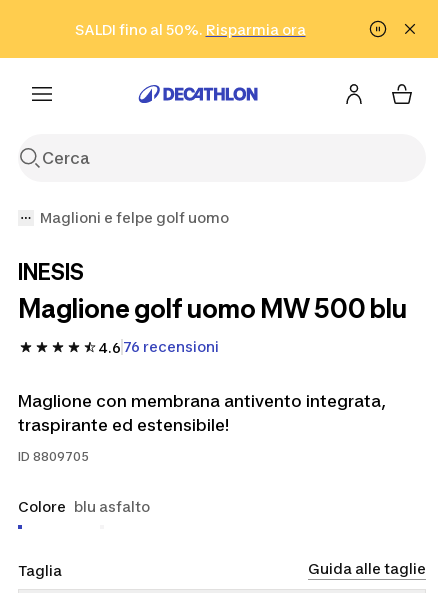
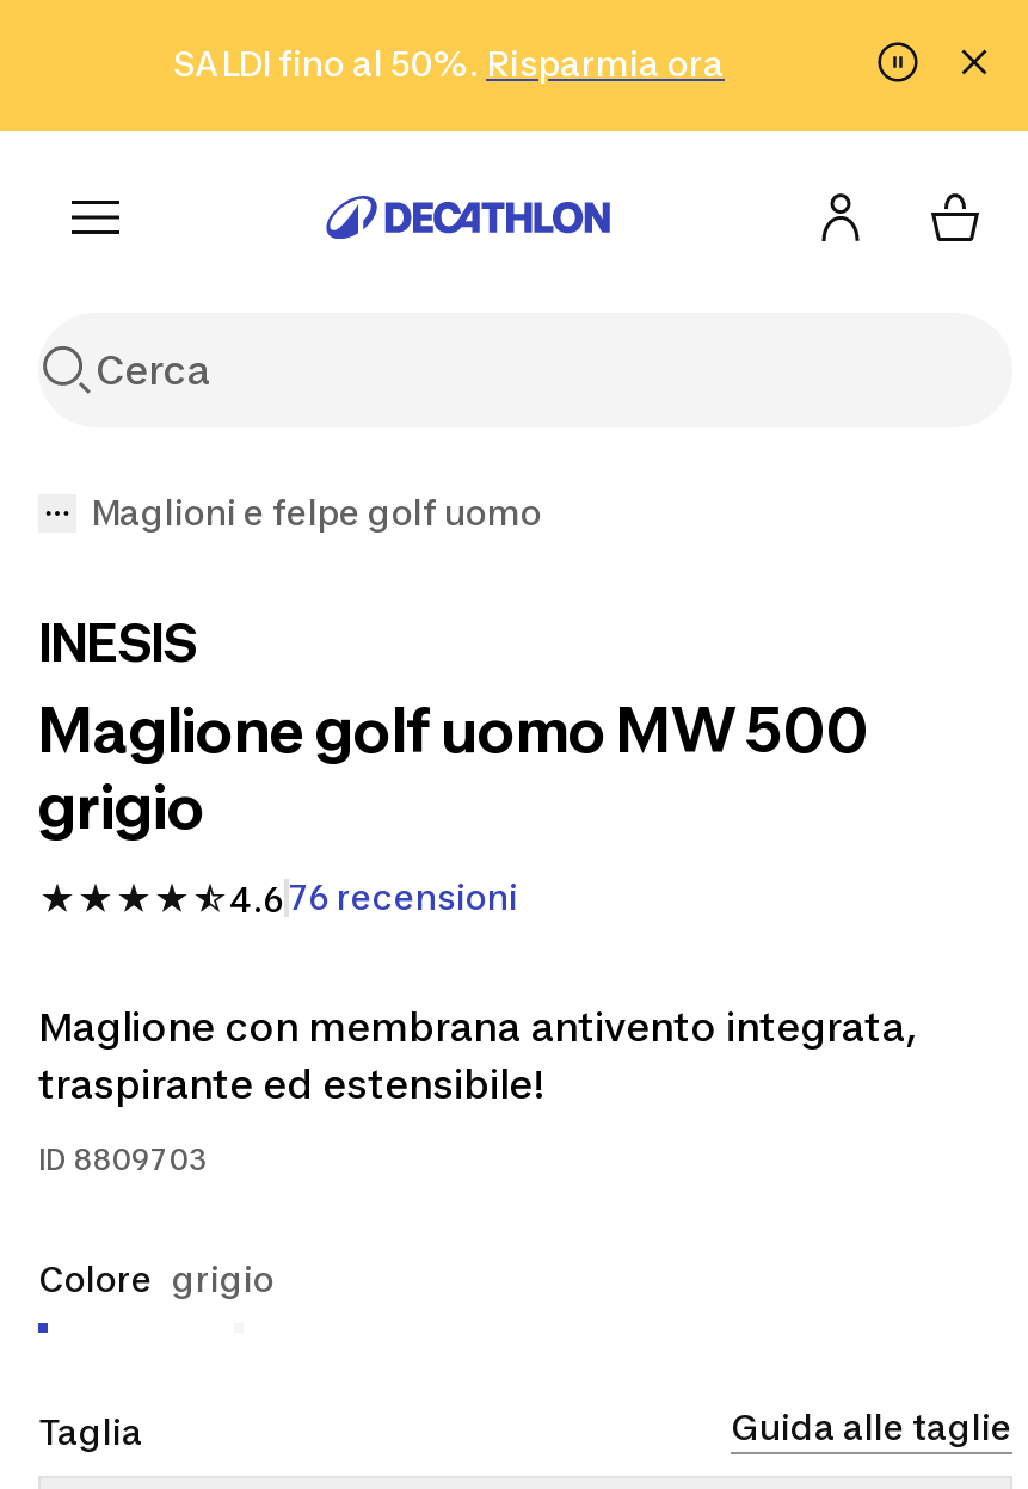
- Maglione golf uomo MW 500 blu
+ Maglione golf uomo MW 500
+ grigio

- ID 8809705
+ ID 8809703

- Colore blu asfalto
+ Colore grigio
